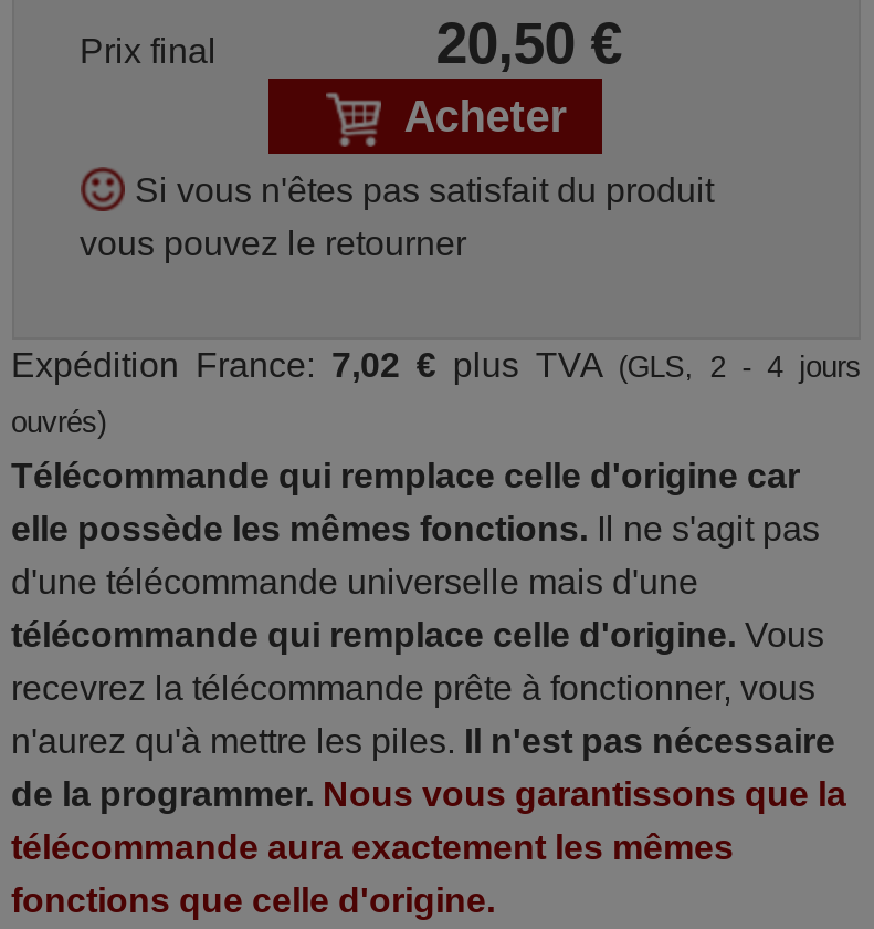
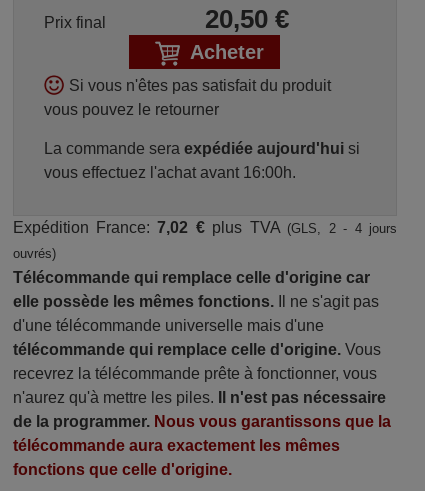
+ La commande sera expédiée aujourd'hui si
+ vous effectuez l'achat avant 16:00h.
